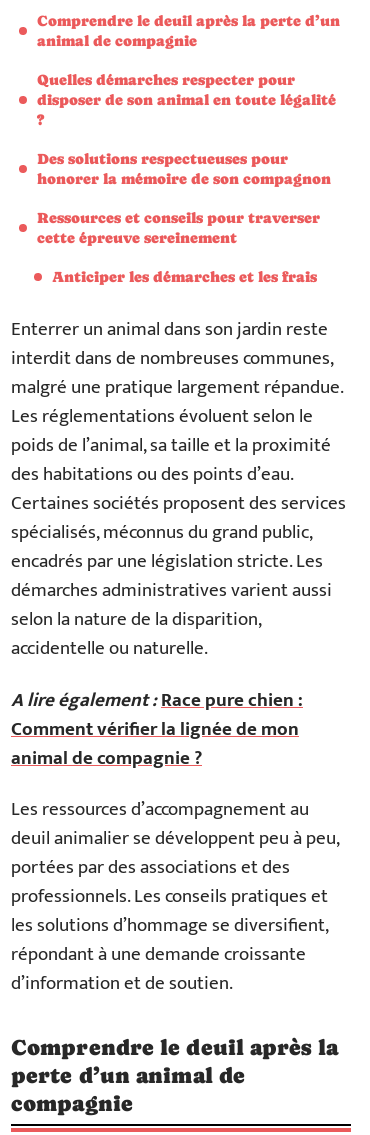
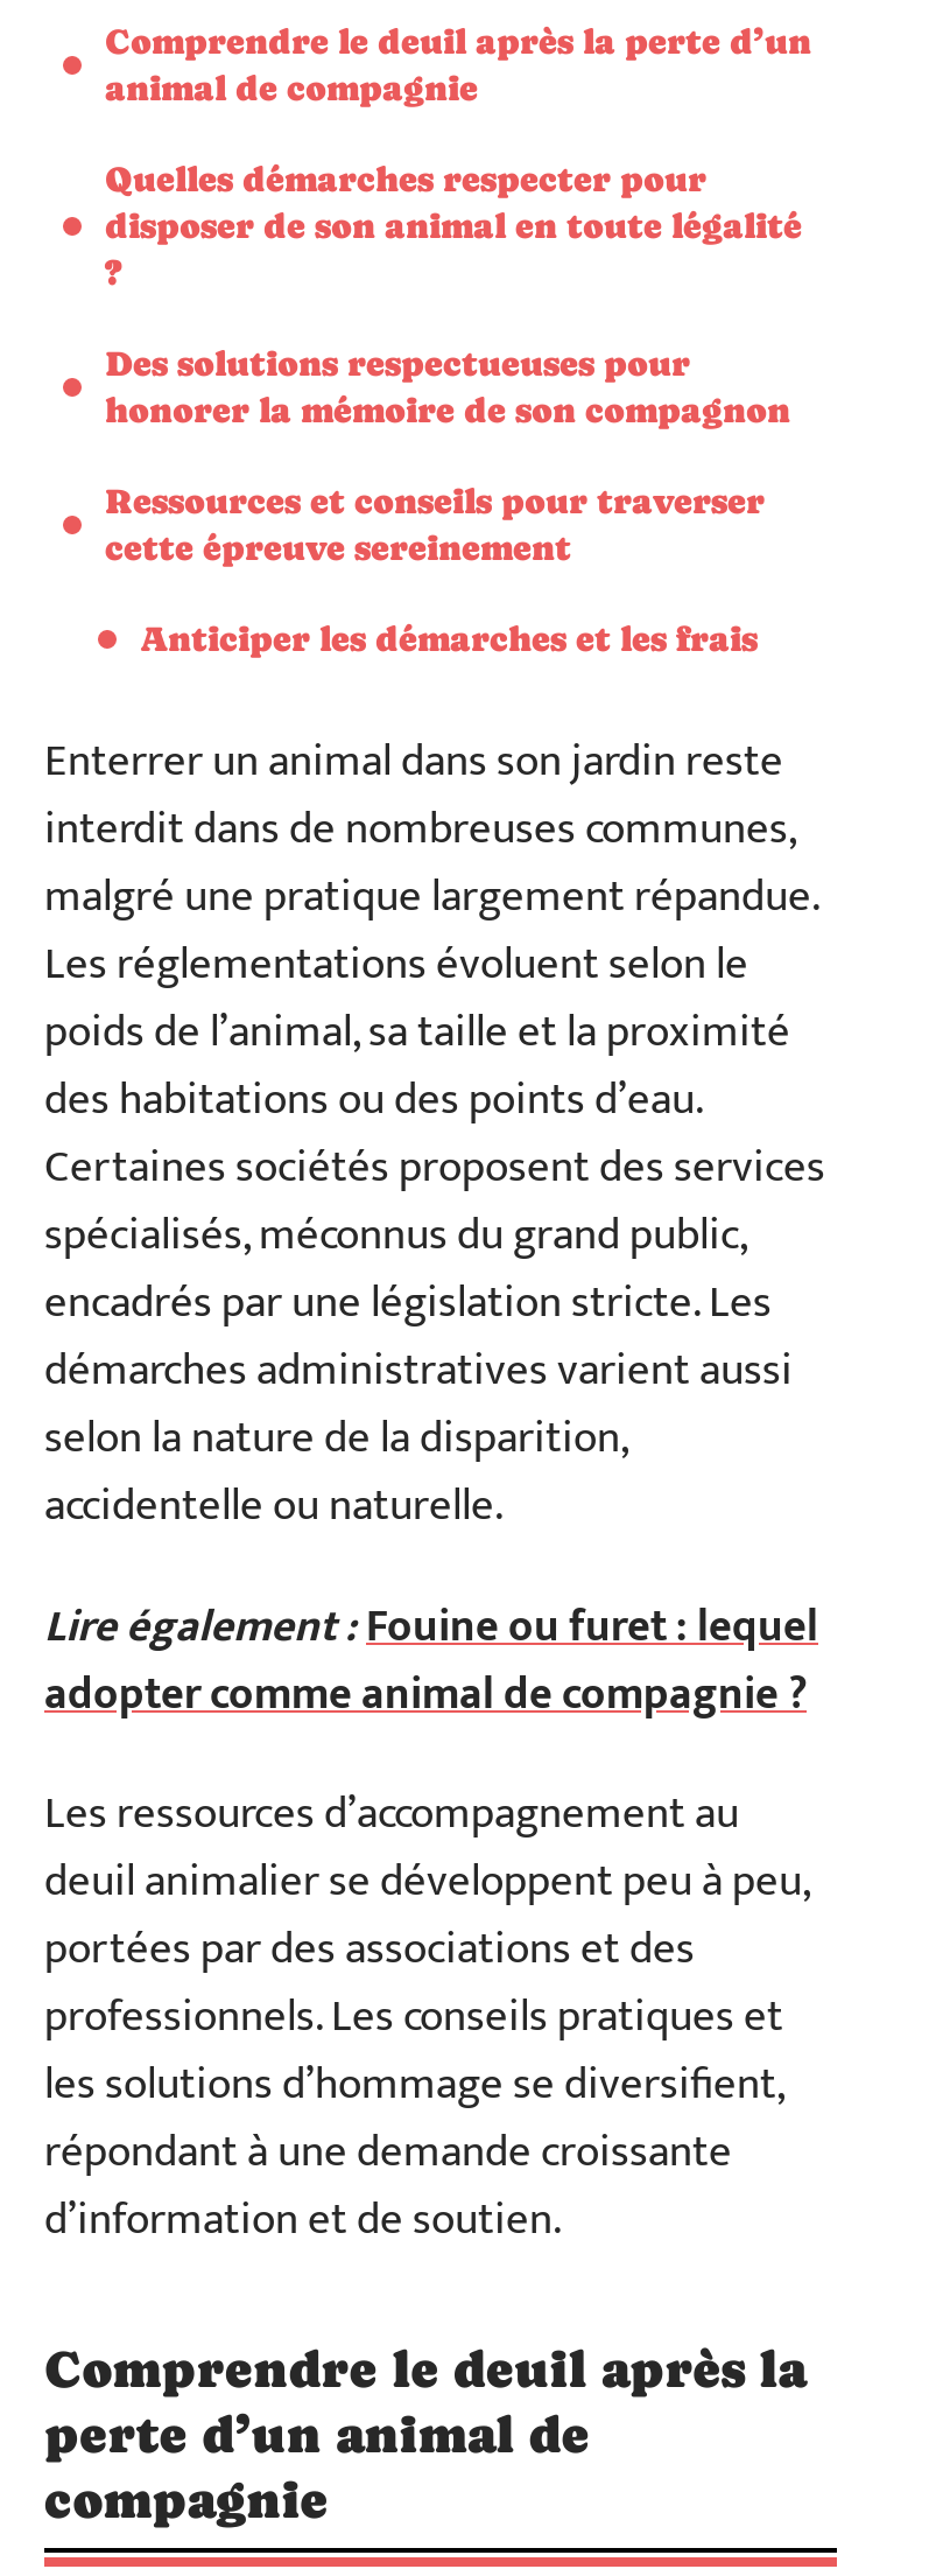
- A lire également : Race pure chien :
- Comment vérifier la lignée de mon
- animal de compagnie ?
+ Lire également : Fouine ou furet : lequel
+ adopter comme animal de compagnie ?
